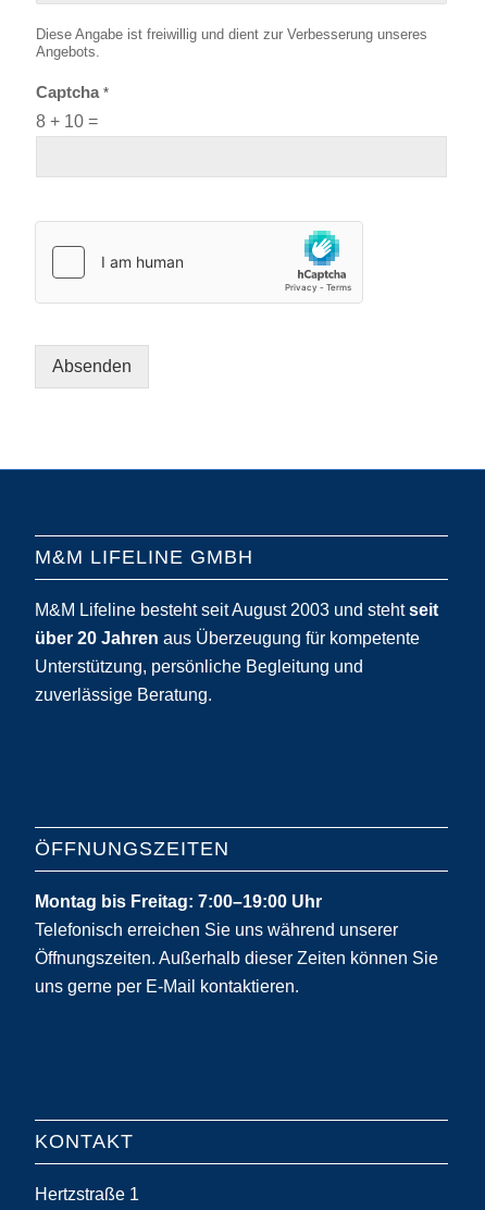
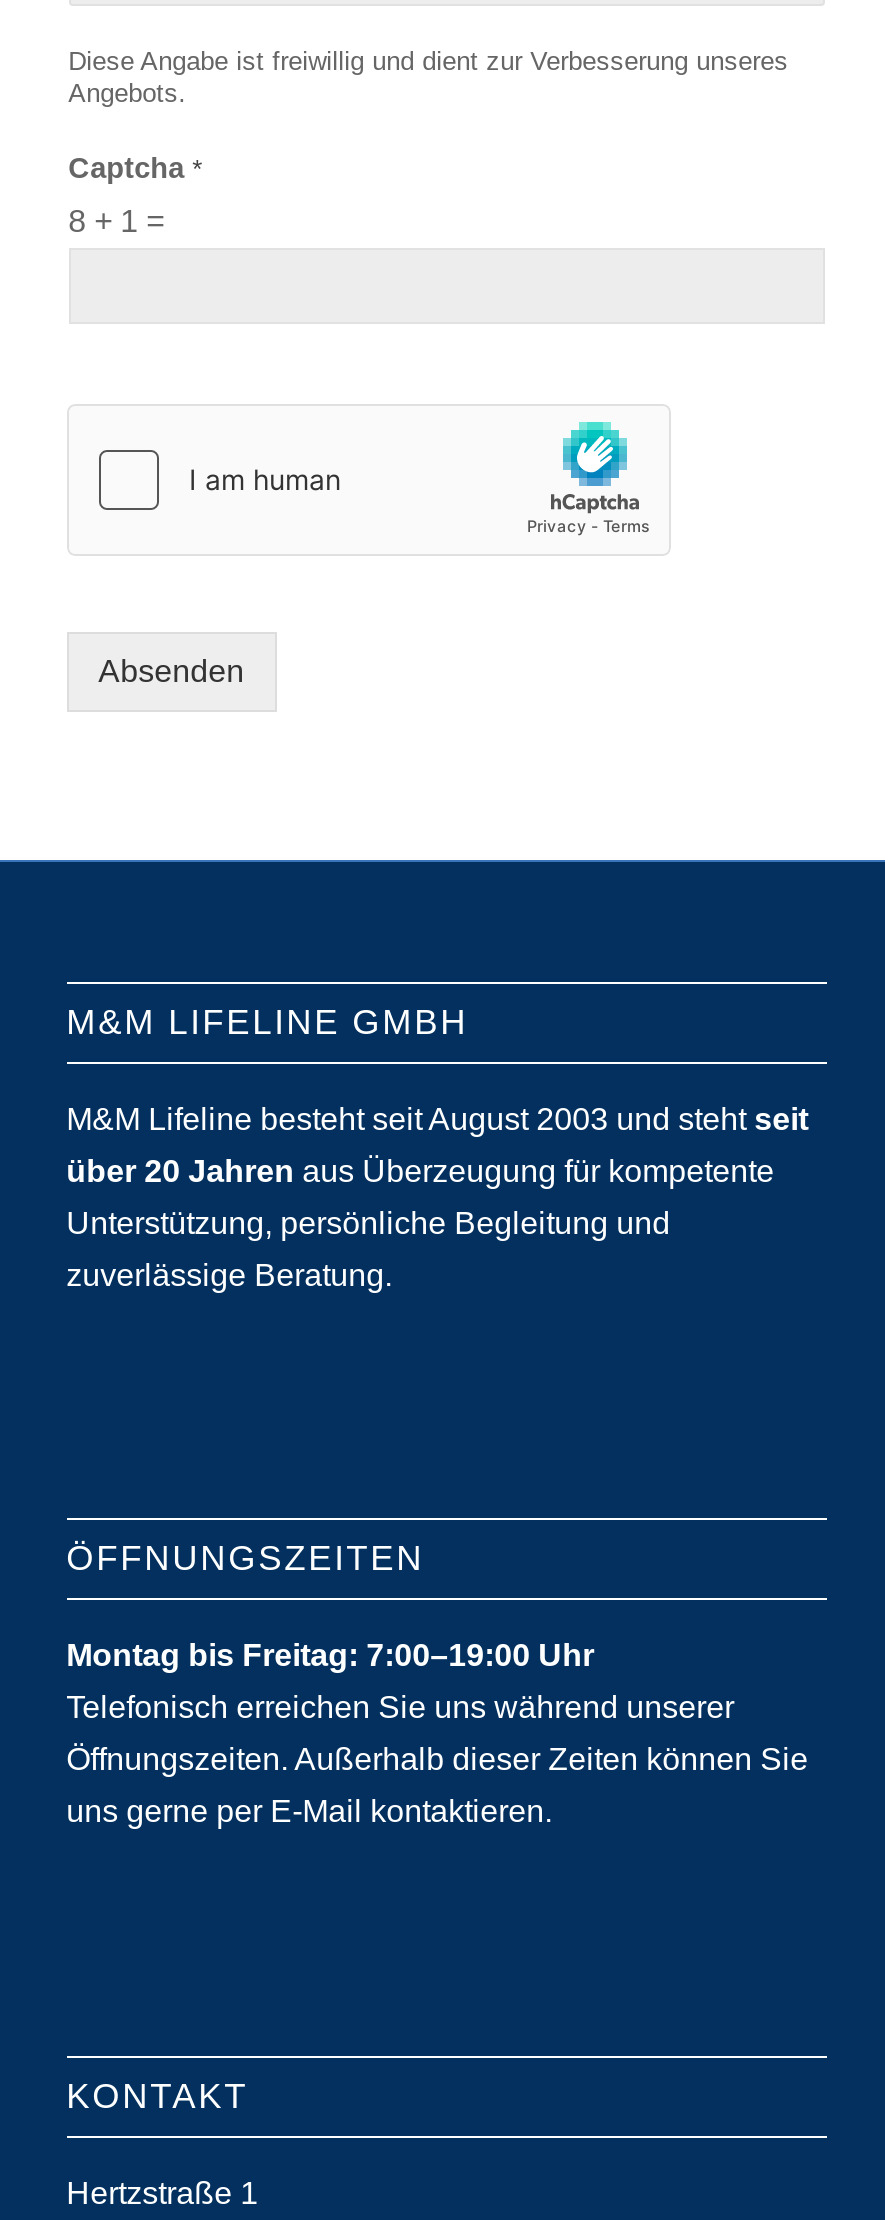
- 8 + 10 =
+ 8 + 1 =
